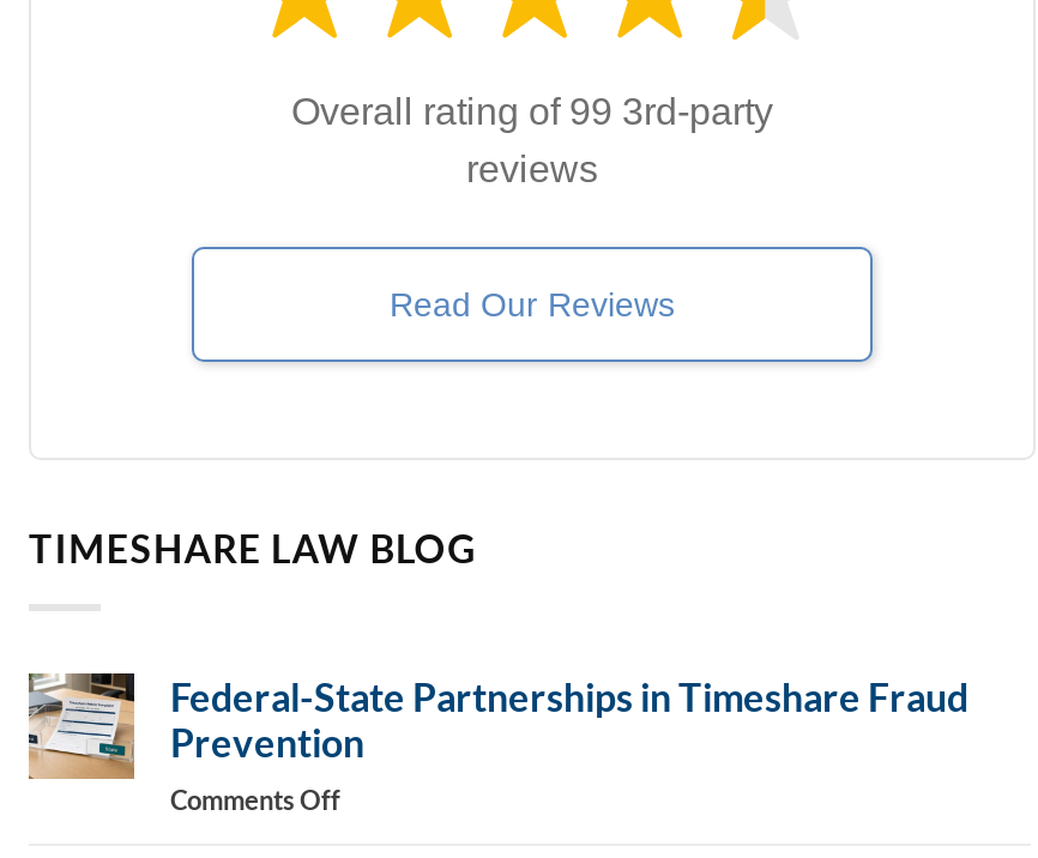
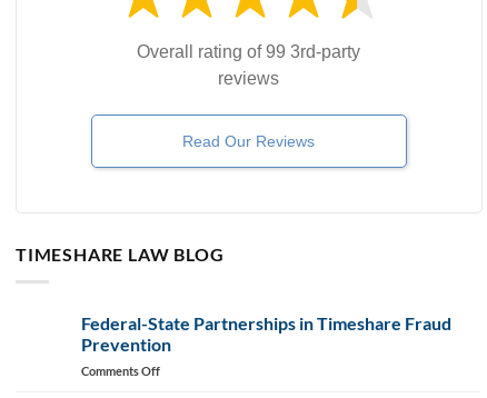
- [image]
